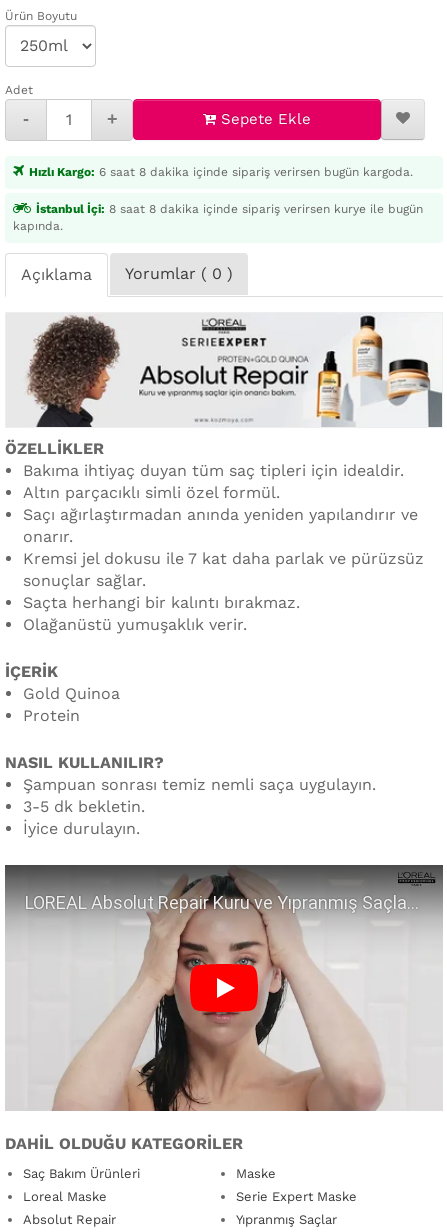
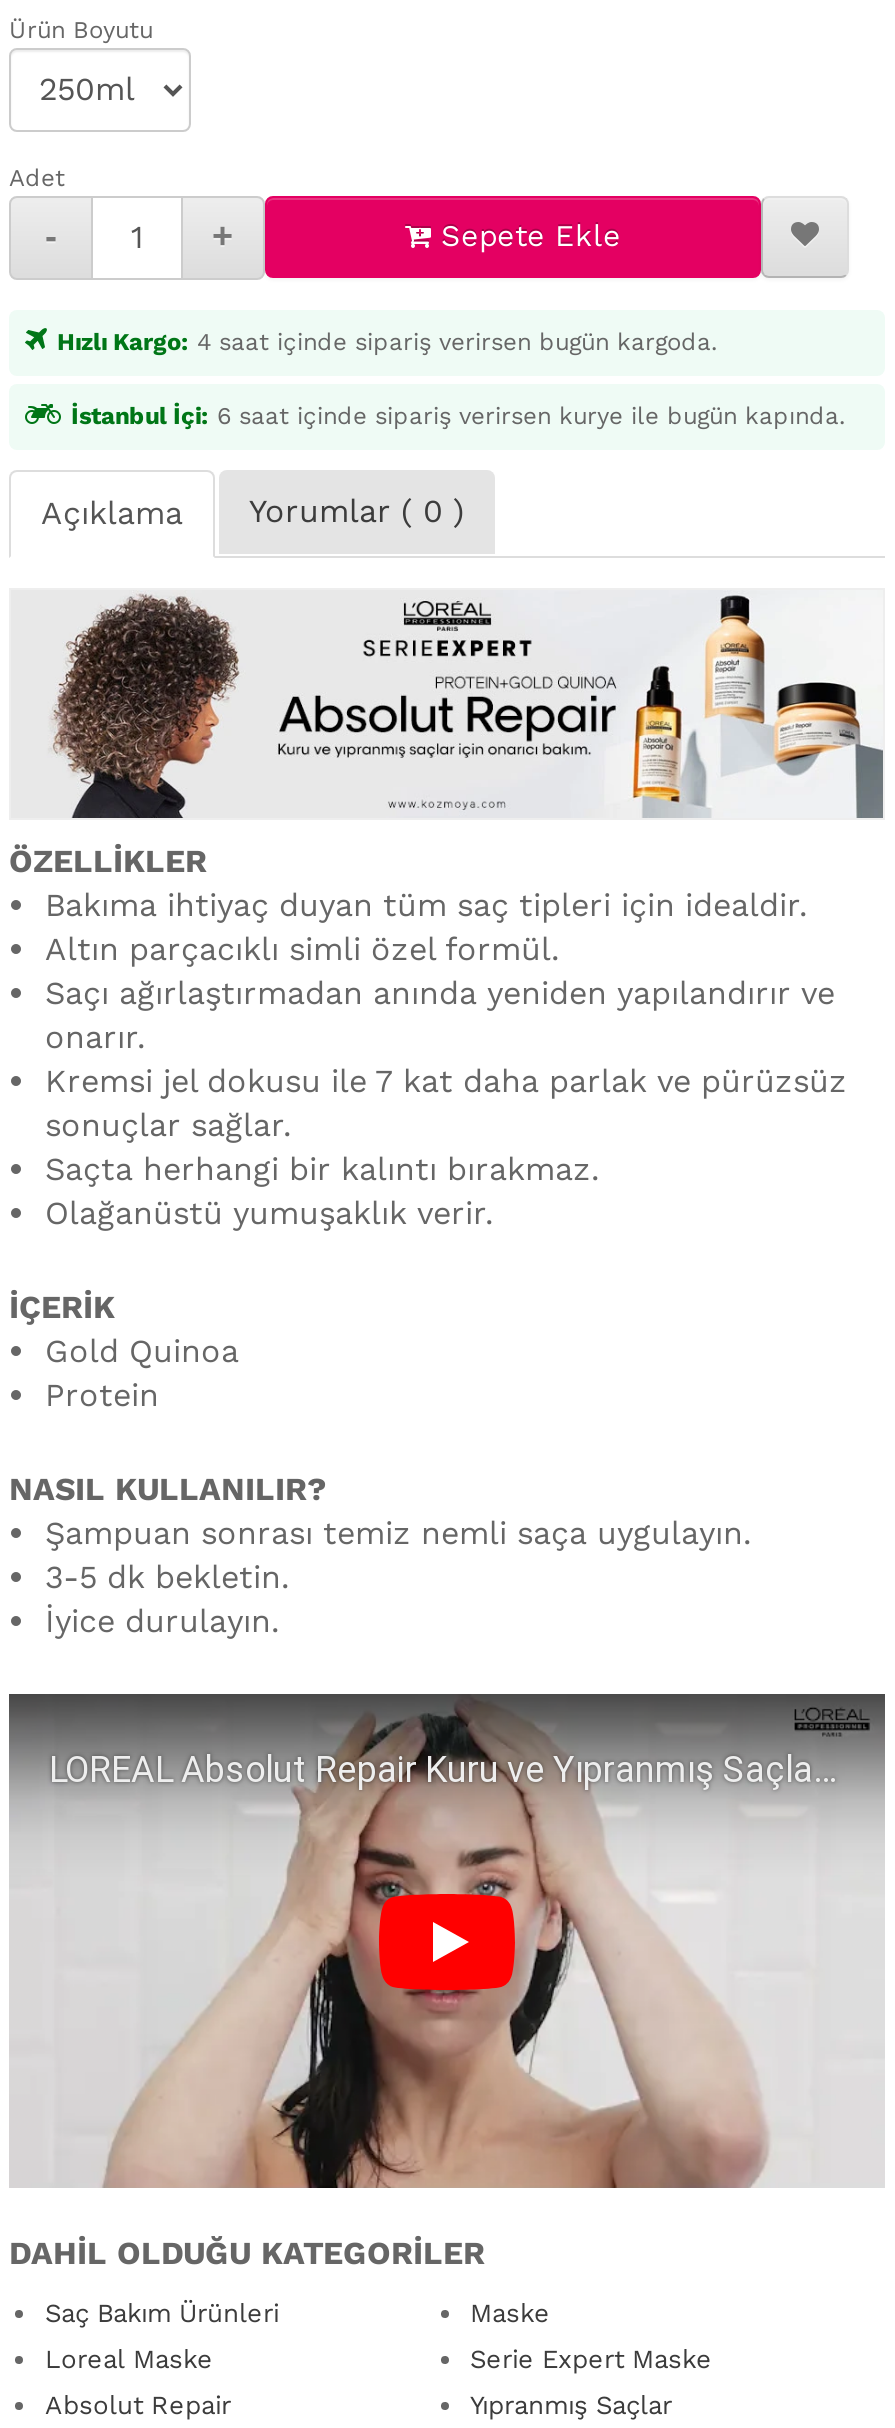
- Hızlı Kargo: 6 saat 8 dakika içinde sipariş verirsen bugün kargoda.
+ Hızlı Kargo: 4 saat içinde sipariş verirsen bugün kargoda.

- İstanbul İçi: 8 saat 8 dakika içinde sipariş verirsen kurye ile bugün
- kapında.
+ İstanbul İçi: 6 saat içinde sipariş verirsen kurye ile bugün kapında.
